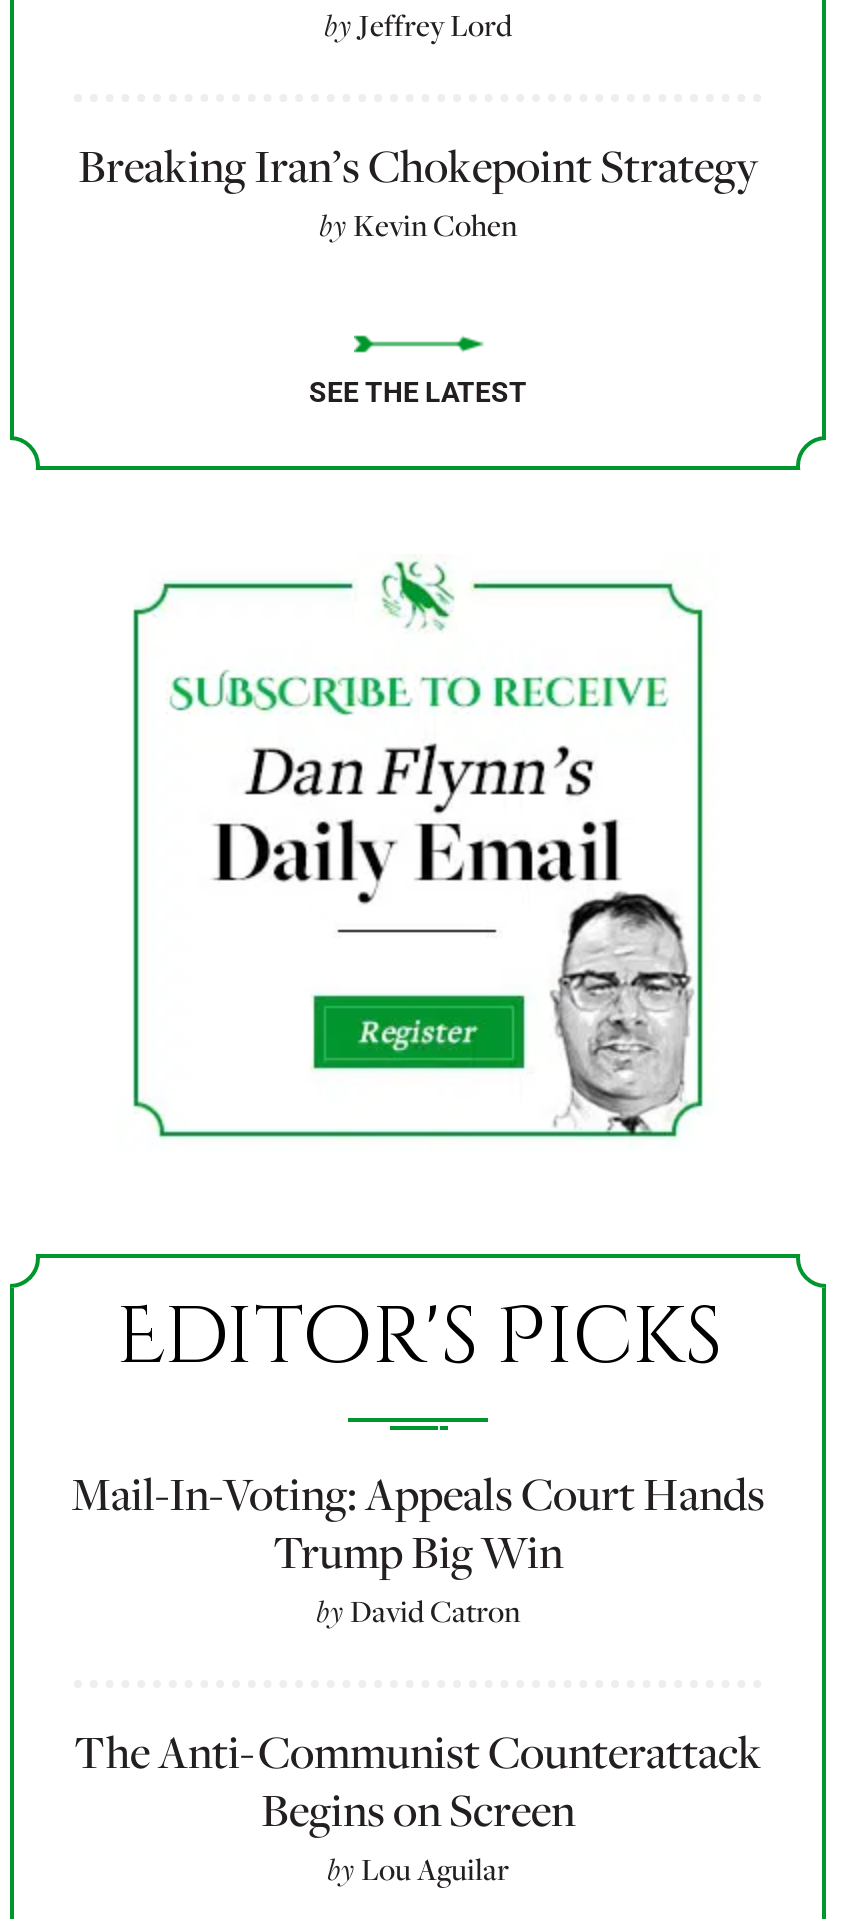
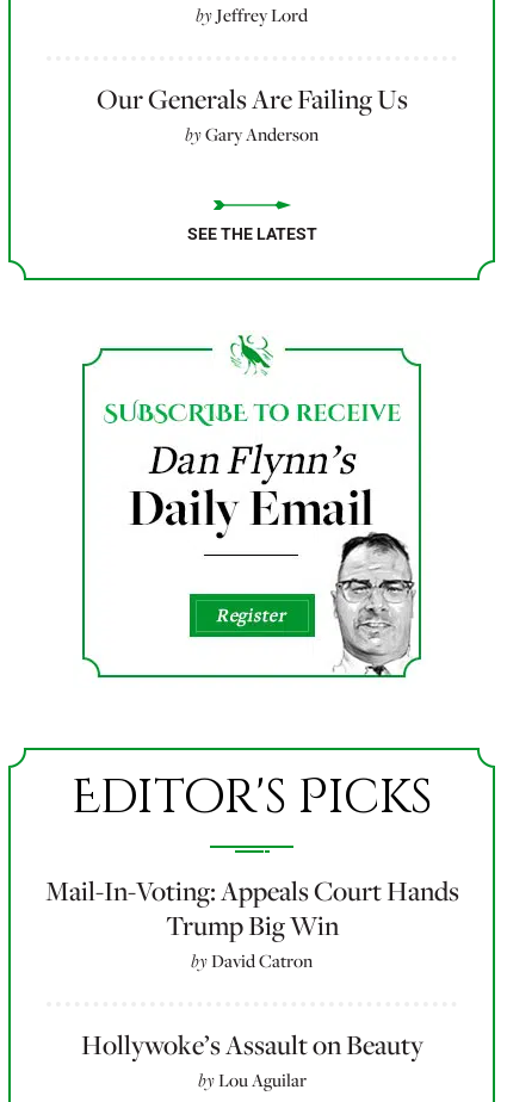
- Breaking Iran’s Chokepoint Strategy
- by Kevin Cohen
+ Our Generals Are Failing Us
+ by Gary Anderson

- The Anti-Communist Counterattack
- Begins on Screen
+ Hollywoke’s Assault on Beauty
